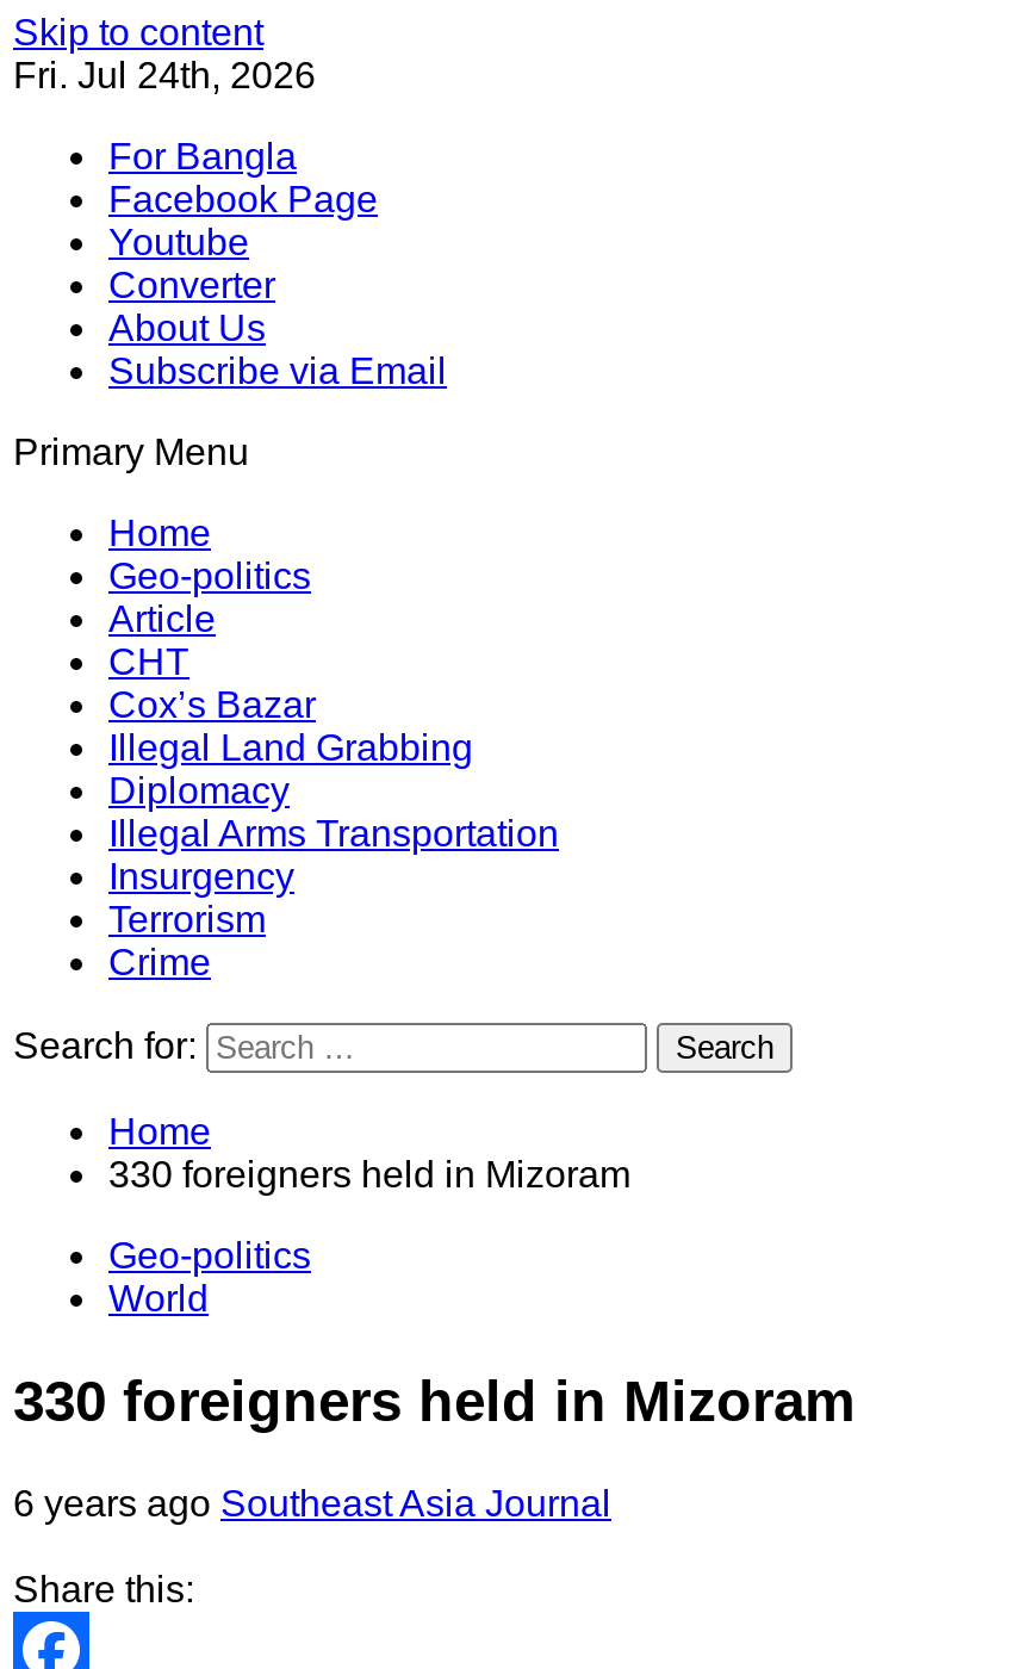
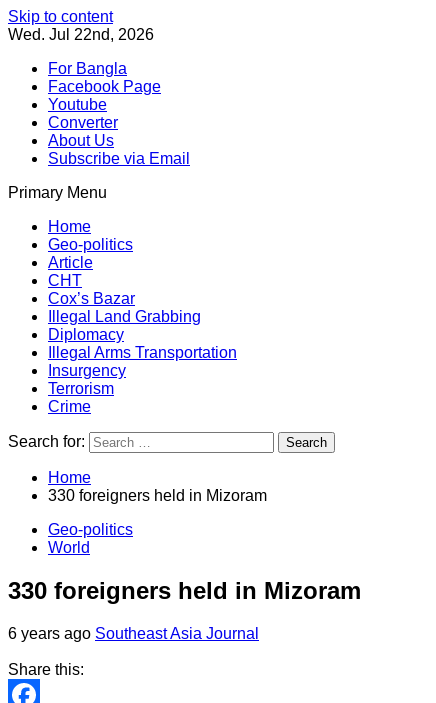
- Fri. Jul 24th, 2026
+ Wed. Jul 22nd, 2026
